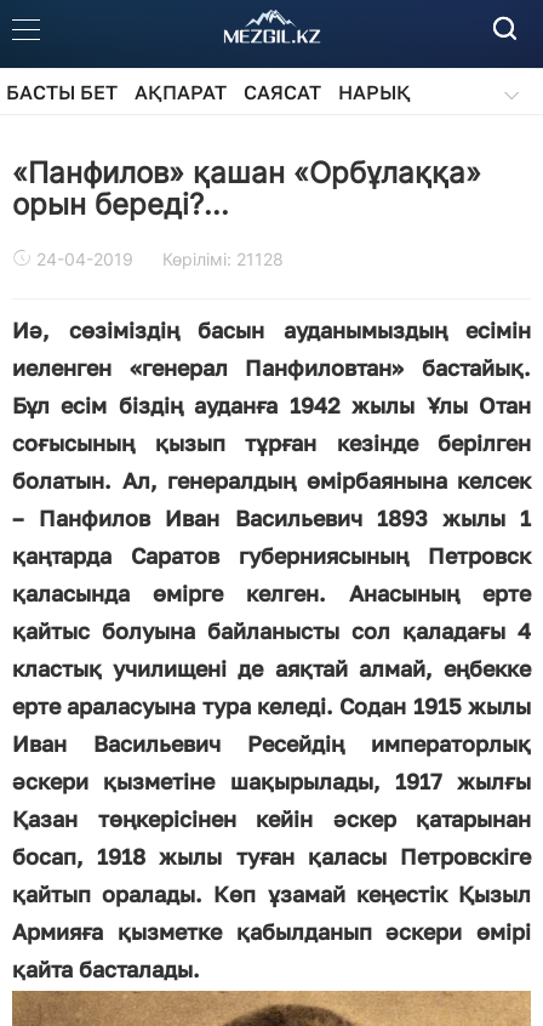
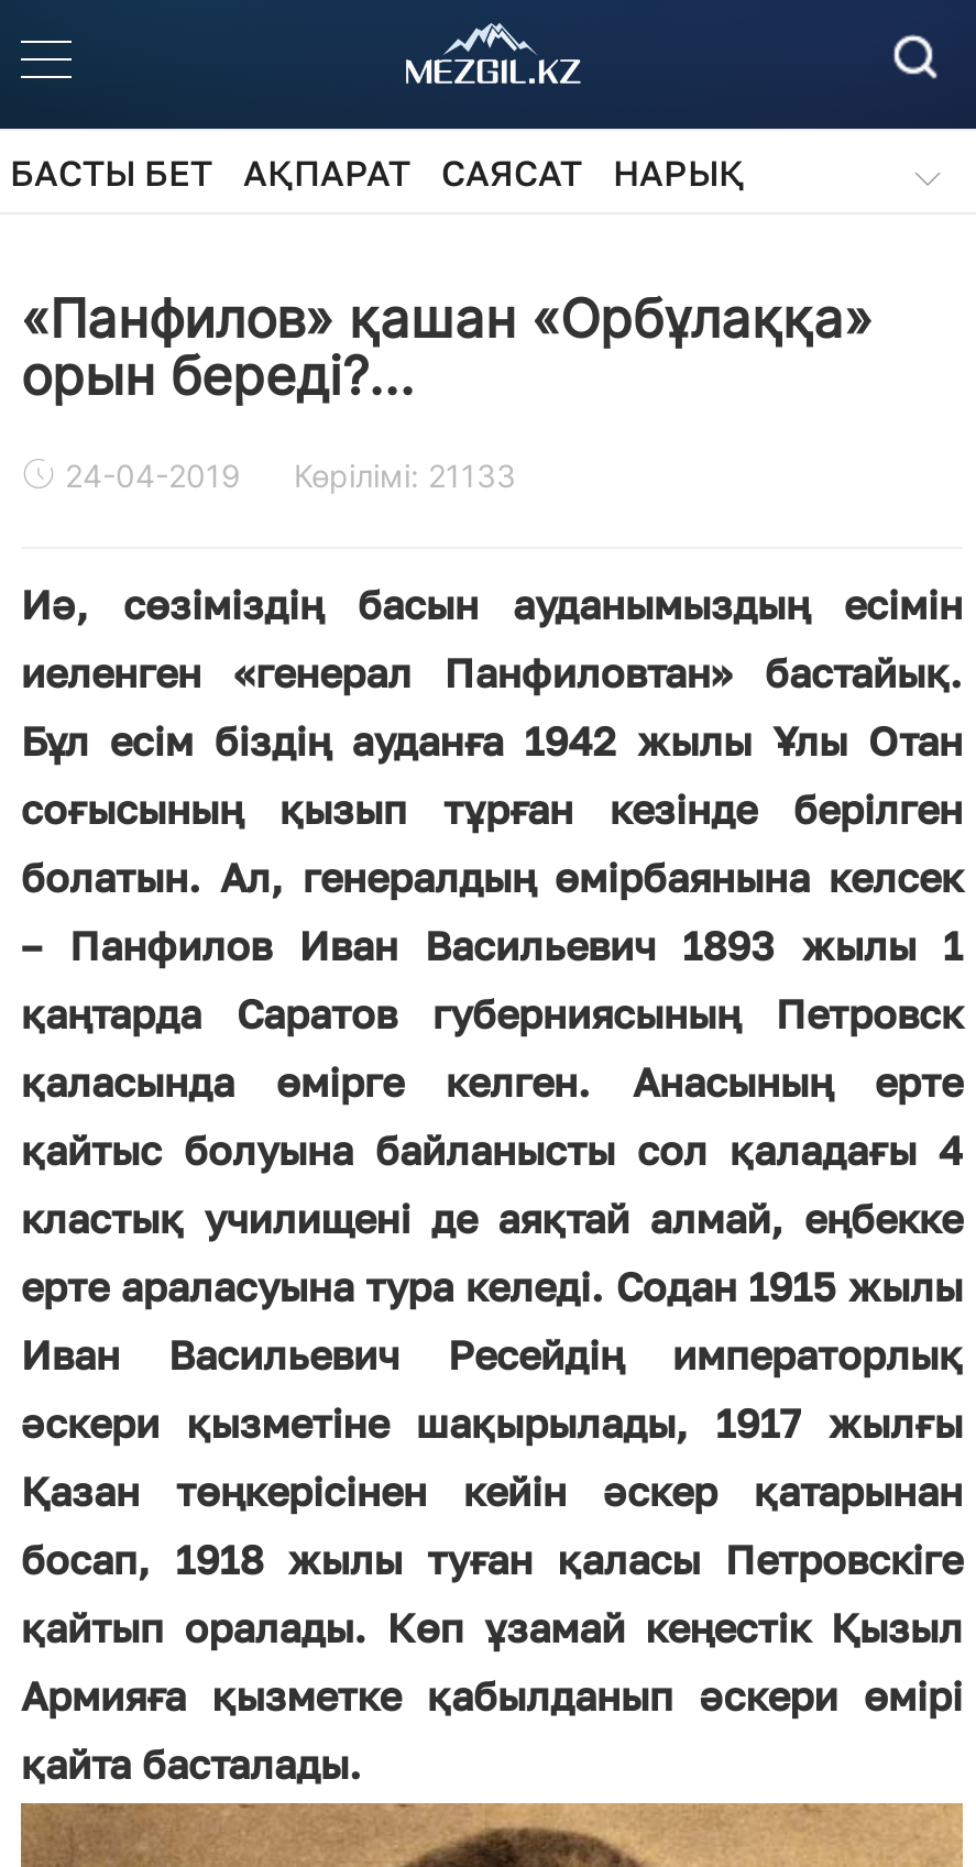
- 24-04-2019 Көрілімі: 21128
+ 24-04-2019 Көрілімі: 21133
